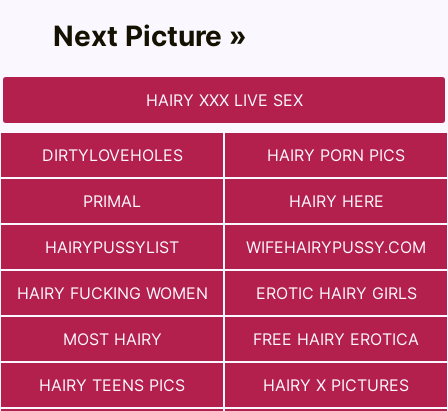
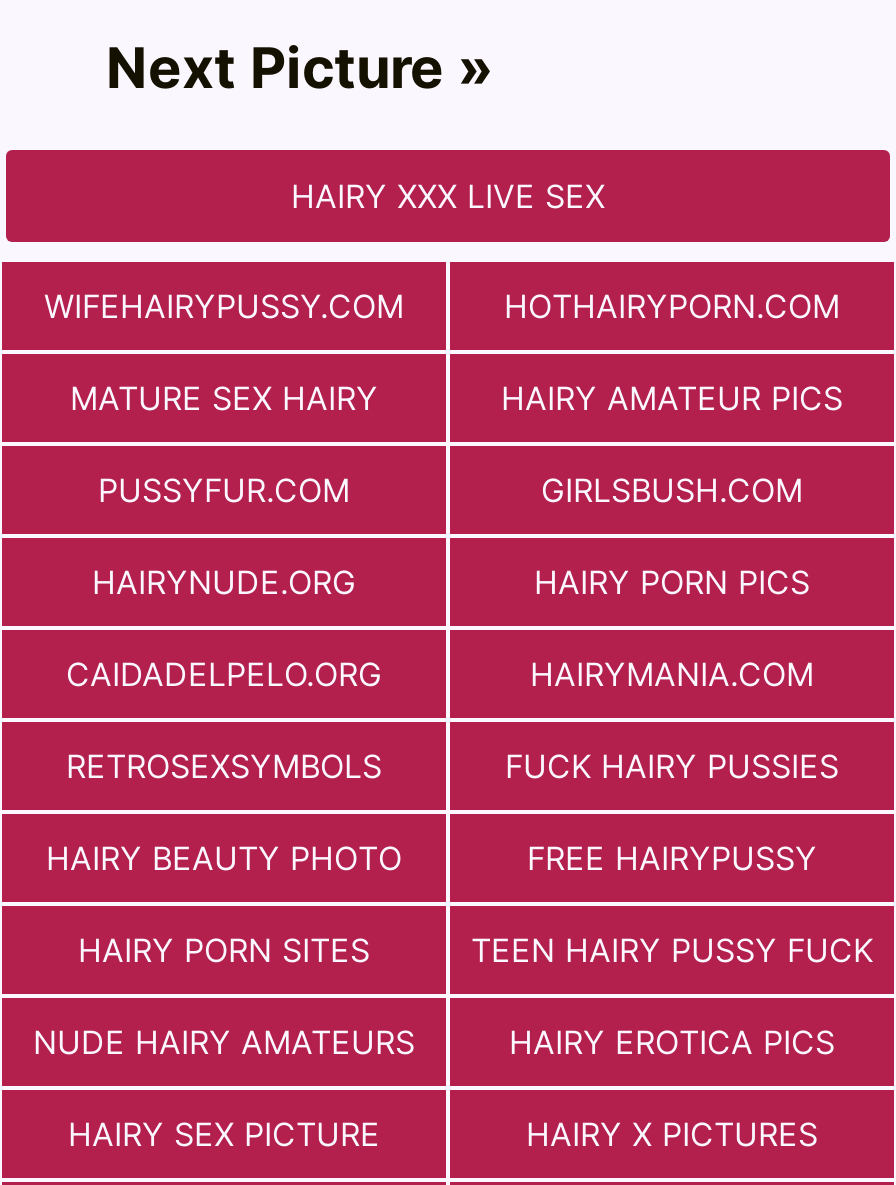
- DIRTYLOVEHOLES
+ HOTHAIRYPORN.COM
+ MATURE SEX HAIRY
+ HAIRY AMATEUR PICS
+ PUSSYFUR.COM
+ GIRLSBUSH.COM
+ HAIRYNUDE.ORG

- PRIMAL
- HAIRY HERE
- HAIRYPUSSYLIST
- HAIRY FUCKING WOMEN
- EROTIC HAIRY GIRLS
- MOST HAIRY
- FREE HAIRY EROTICA
- HAIRY TEENS PICS
+ СAIDADELPELO.ORG
+ HAIRYMANIA.COM
+ RETROSEXSYMBOLS
+ FUCK HAIRY PUSSIES
+ HAIRY BEAUTY PHOTO
+ FREE HAIRYPUSSY
+ HAIRY PORN SITES
+ TEEN HAIRY PUSSY FUCK
+ NUDE HAIRY AMATEURS
+ HAIRY EROTICA PICS
+ HAIRY SEX PICTURE

moved up: WIFEHAIRYPUSSY.COM
